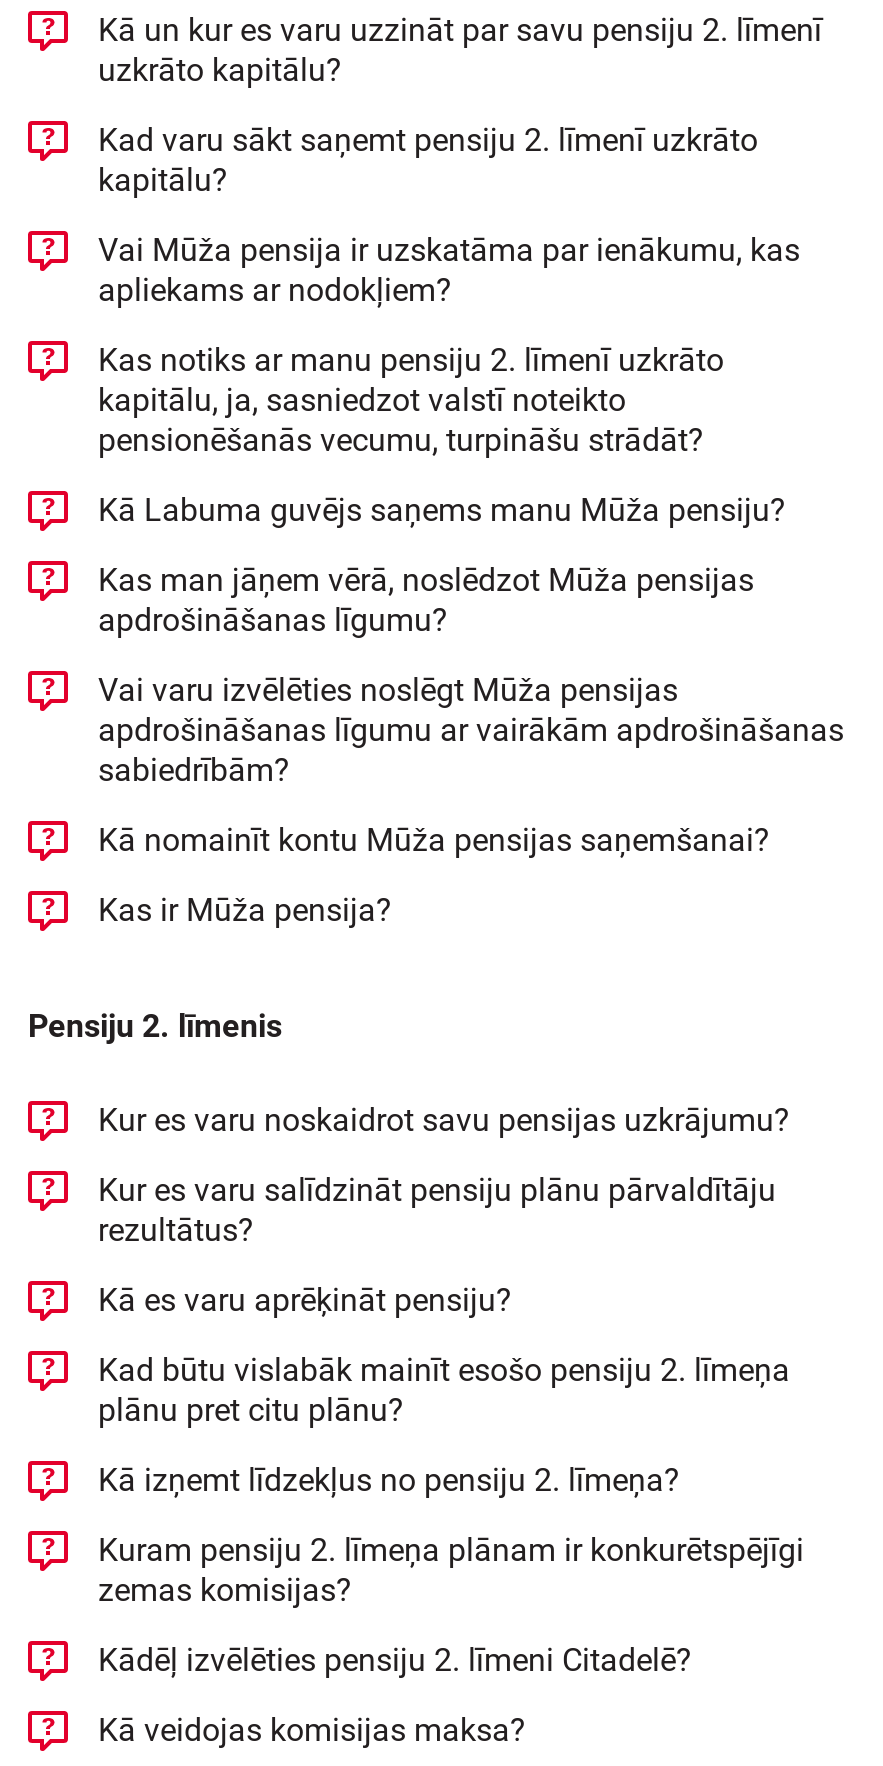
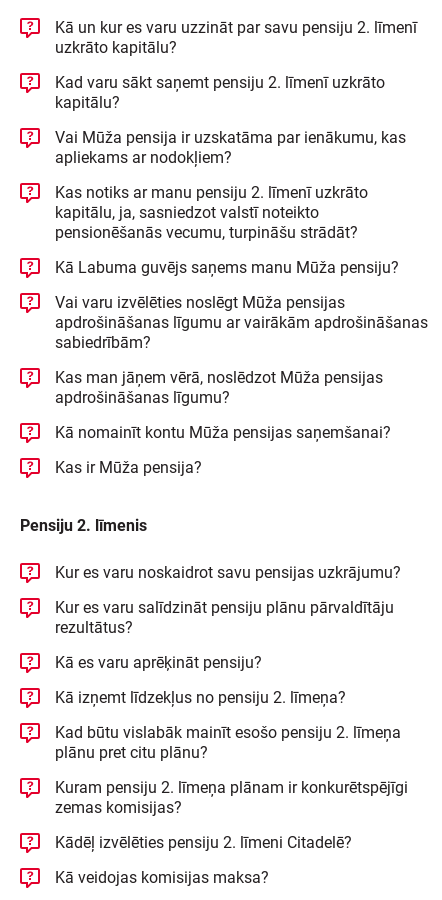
moved down: Kas man jāņem vērā, noslēdzot Mūža pensijas | apdrošināšanas līgumu?

moved up: Vai varu izvēlēties noslēgt Mūža pensijas | apdrošināšanas līgumu ar vairākām apdrošināšanas | sabiedrībām?

moved down: Kad būtu vislabāk mainīt esošo pensiju 2. līmeņa | plānu pret citu plānu?

moved up: Kā izņemt līdzekļus no pensiju 2. līmeņa?
